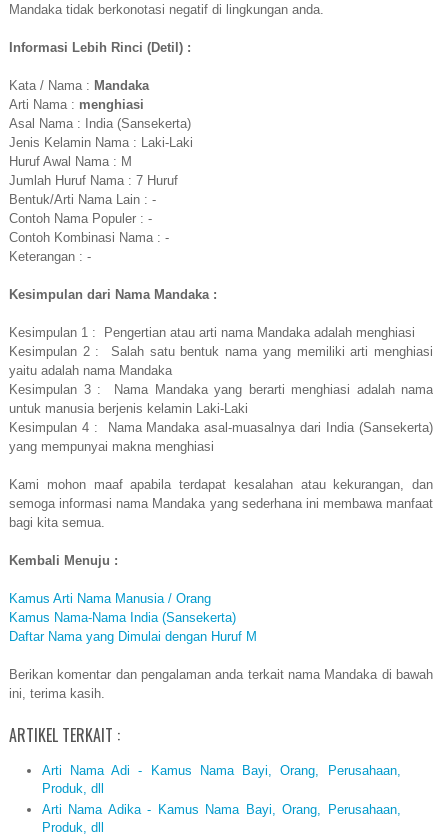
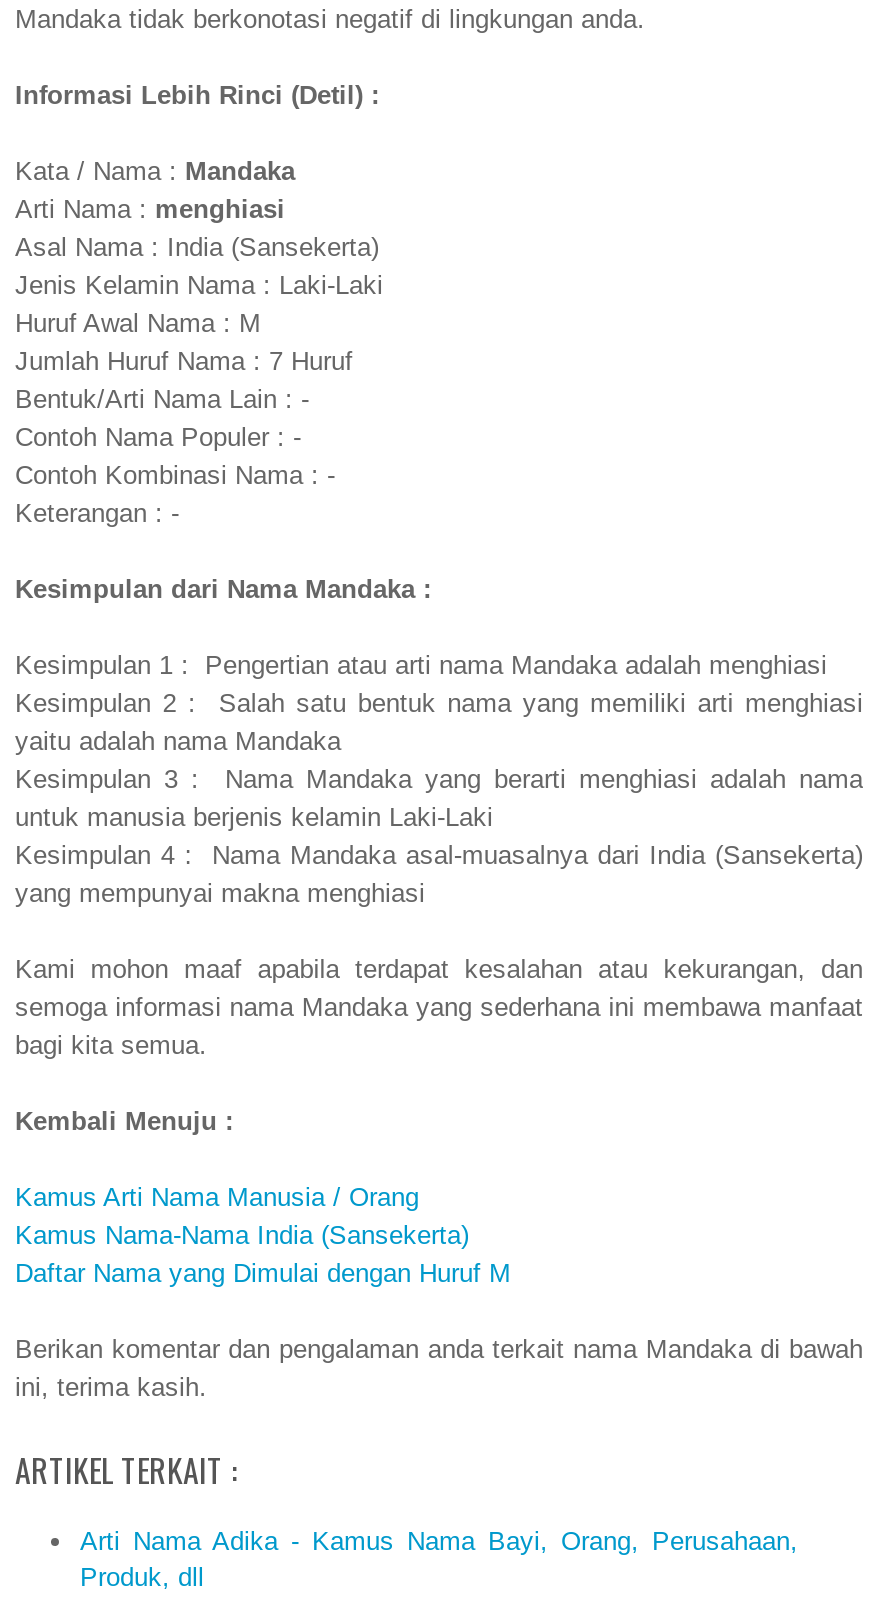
- Arti Nama Adi - Kamus Nama Bayi, Orang, Perusahaan,
- Produk, dll
